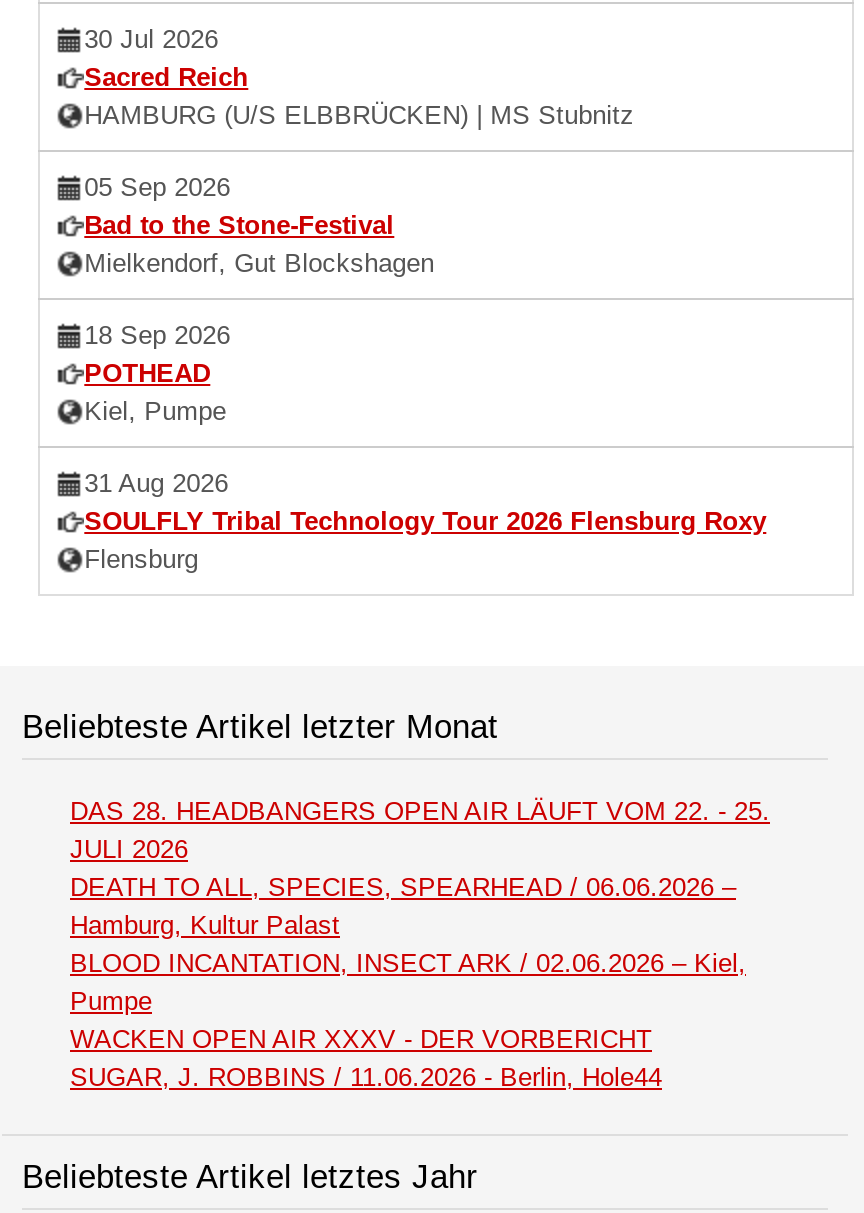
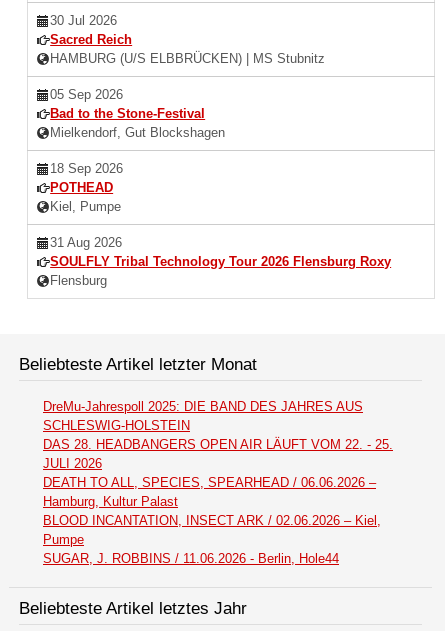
+ DreMu-Jahrespoll 2025: DIE BAND DES JAHRES AUS
+ SCHLESWIG-HOLSTEIN

moved down: DAS 28. HEADBANGERS OPEN AIR LÄUFT VOM 22. - 25. | JULI 2026 | DEATH TO ALL, SPECIES, SPEARHEAD / 06.06.2026 – | Hamburg, Kultur Palast | BLOOD INCANTATION, INSECT ARK / 02.06.2026 – Kiel, | Pumpe

- WACKEN OPEN AIR XXXV - DER VORBERICHT
